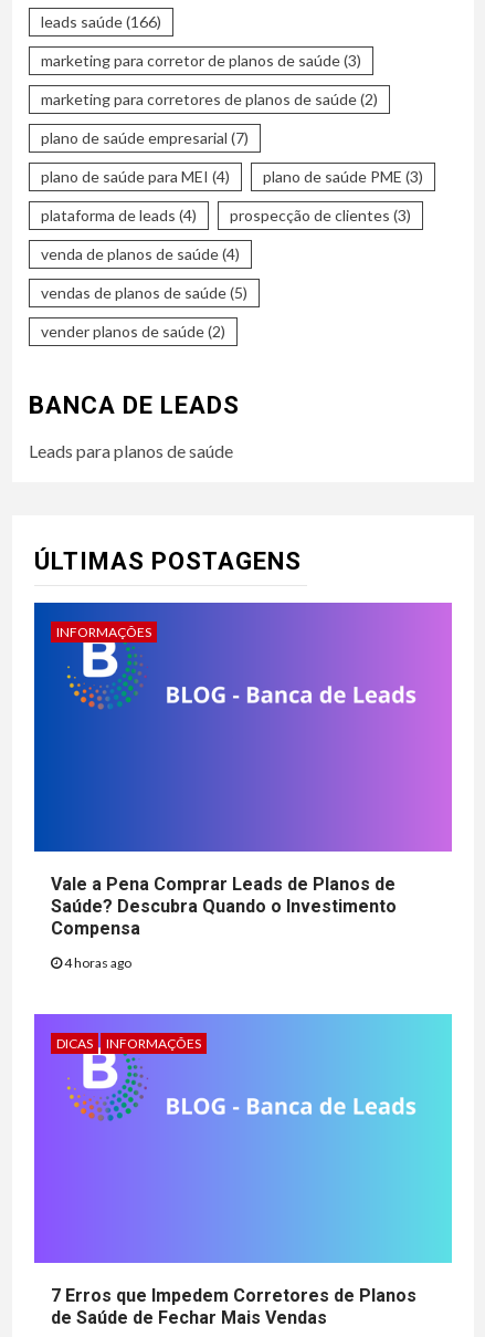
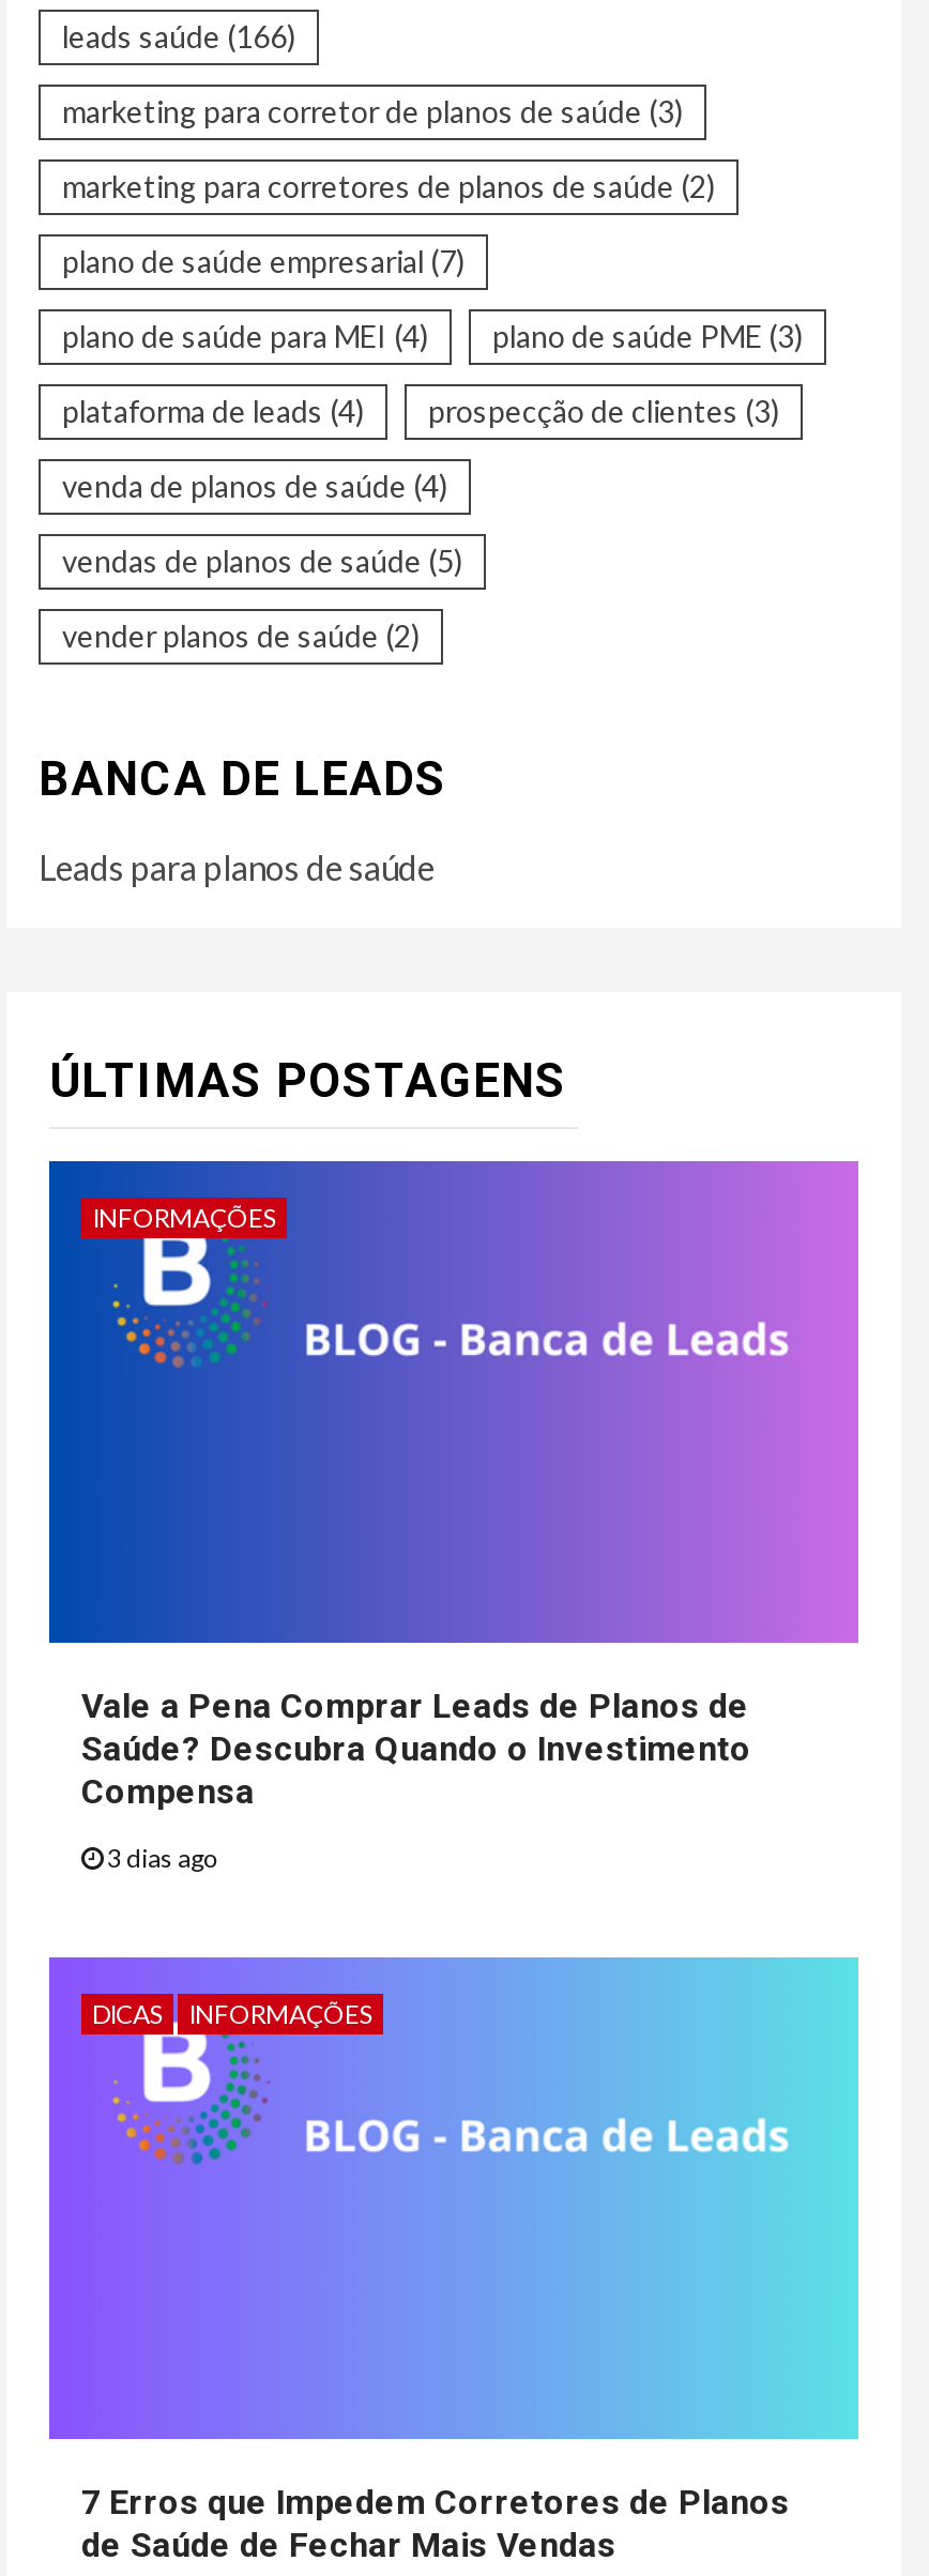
- 4 horas ago
+ 3 dias ago
